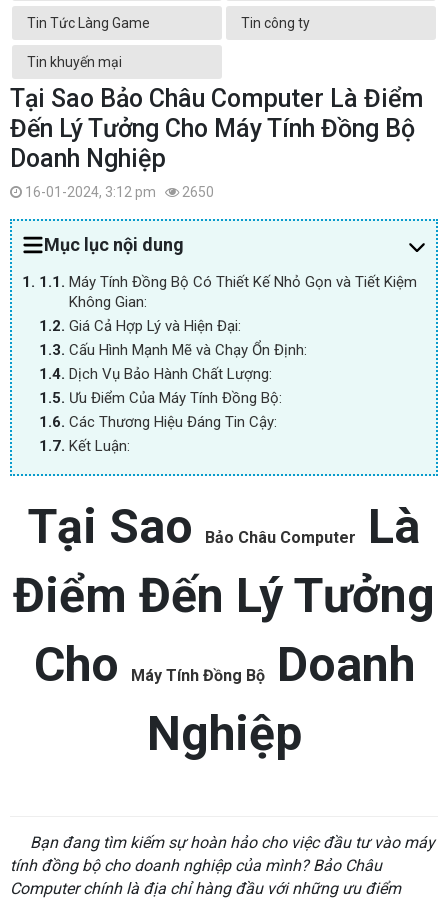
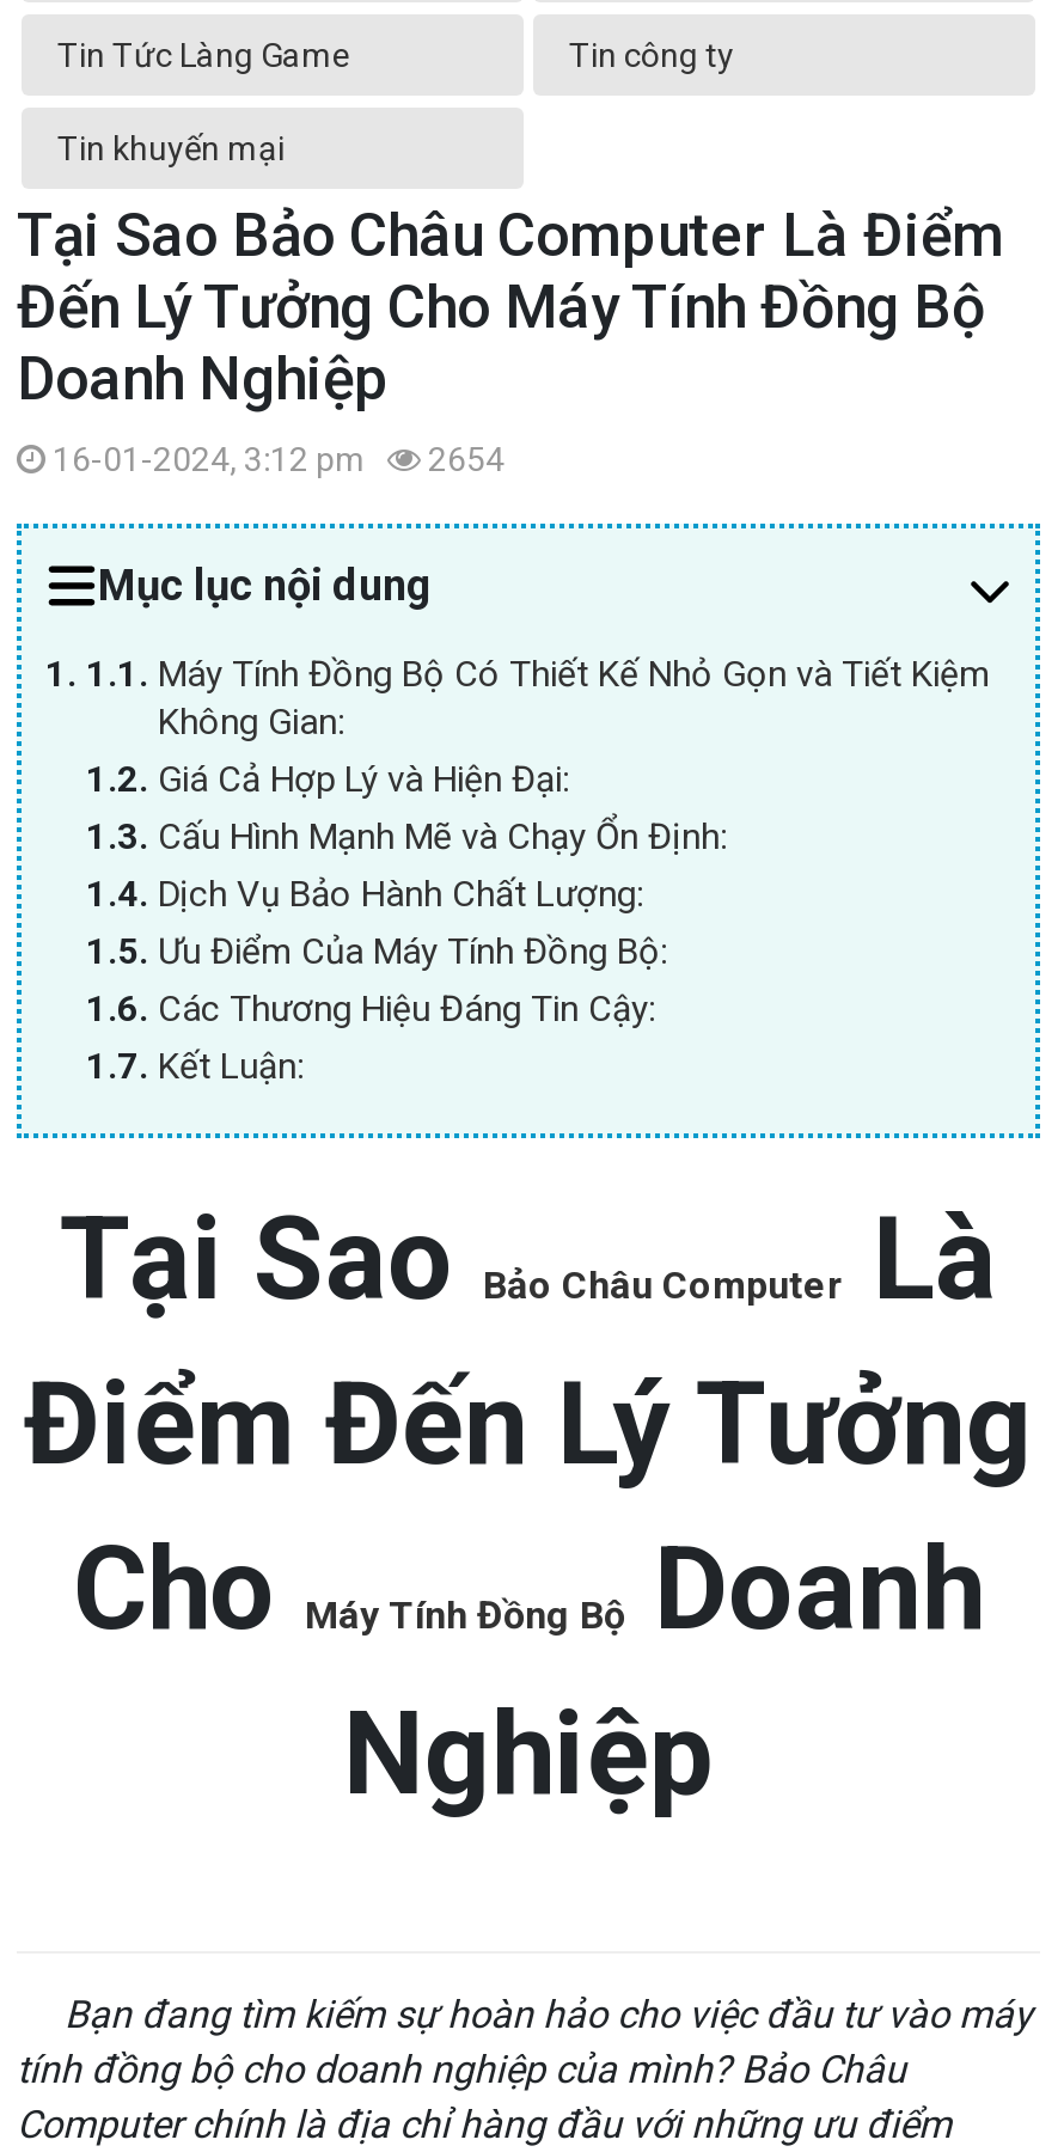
- 16-01-2024, 3:12 pm 2650
+ 16-01-2024, 3:12 pm 2654
